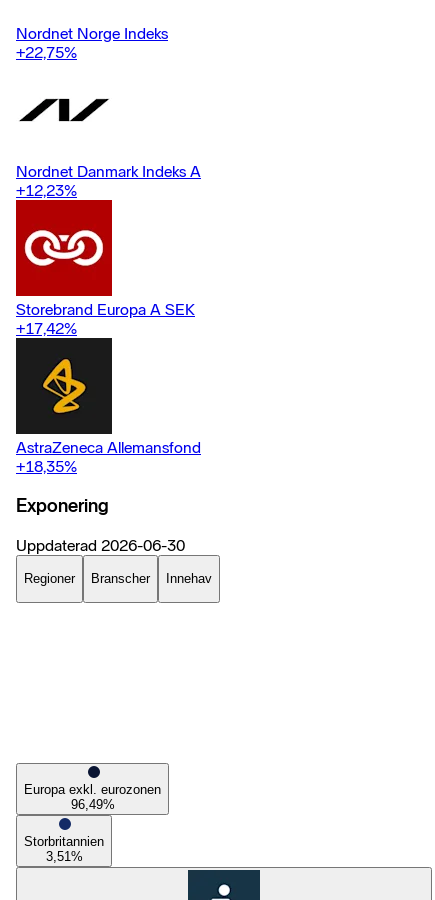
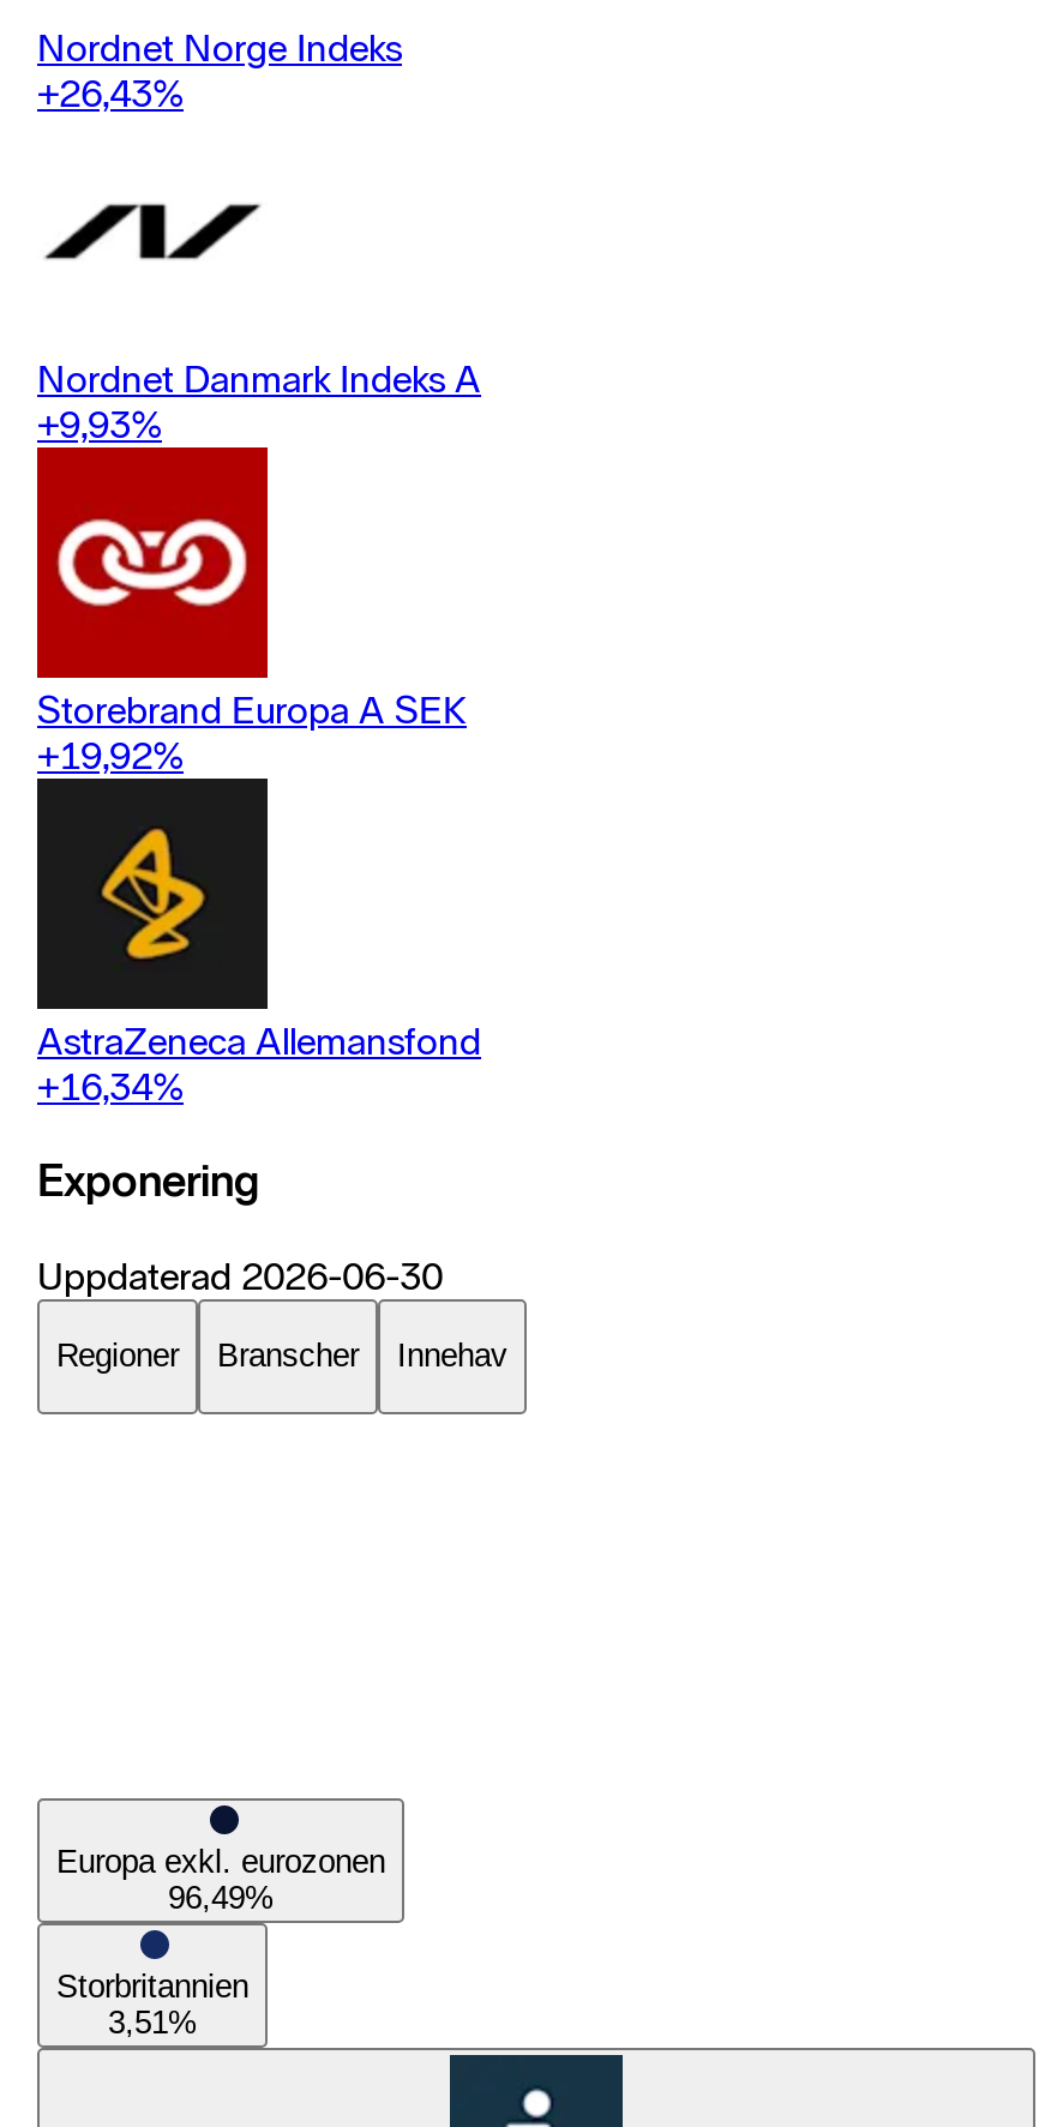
- +22,75%
+ +26,43%

- +12,23%
+ +9,93%

- +17,42%
+ +19,92%

- +18,35%
+ +16,34%
